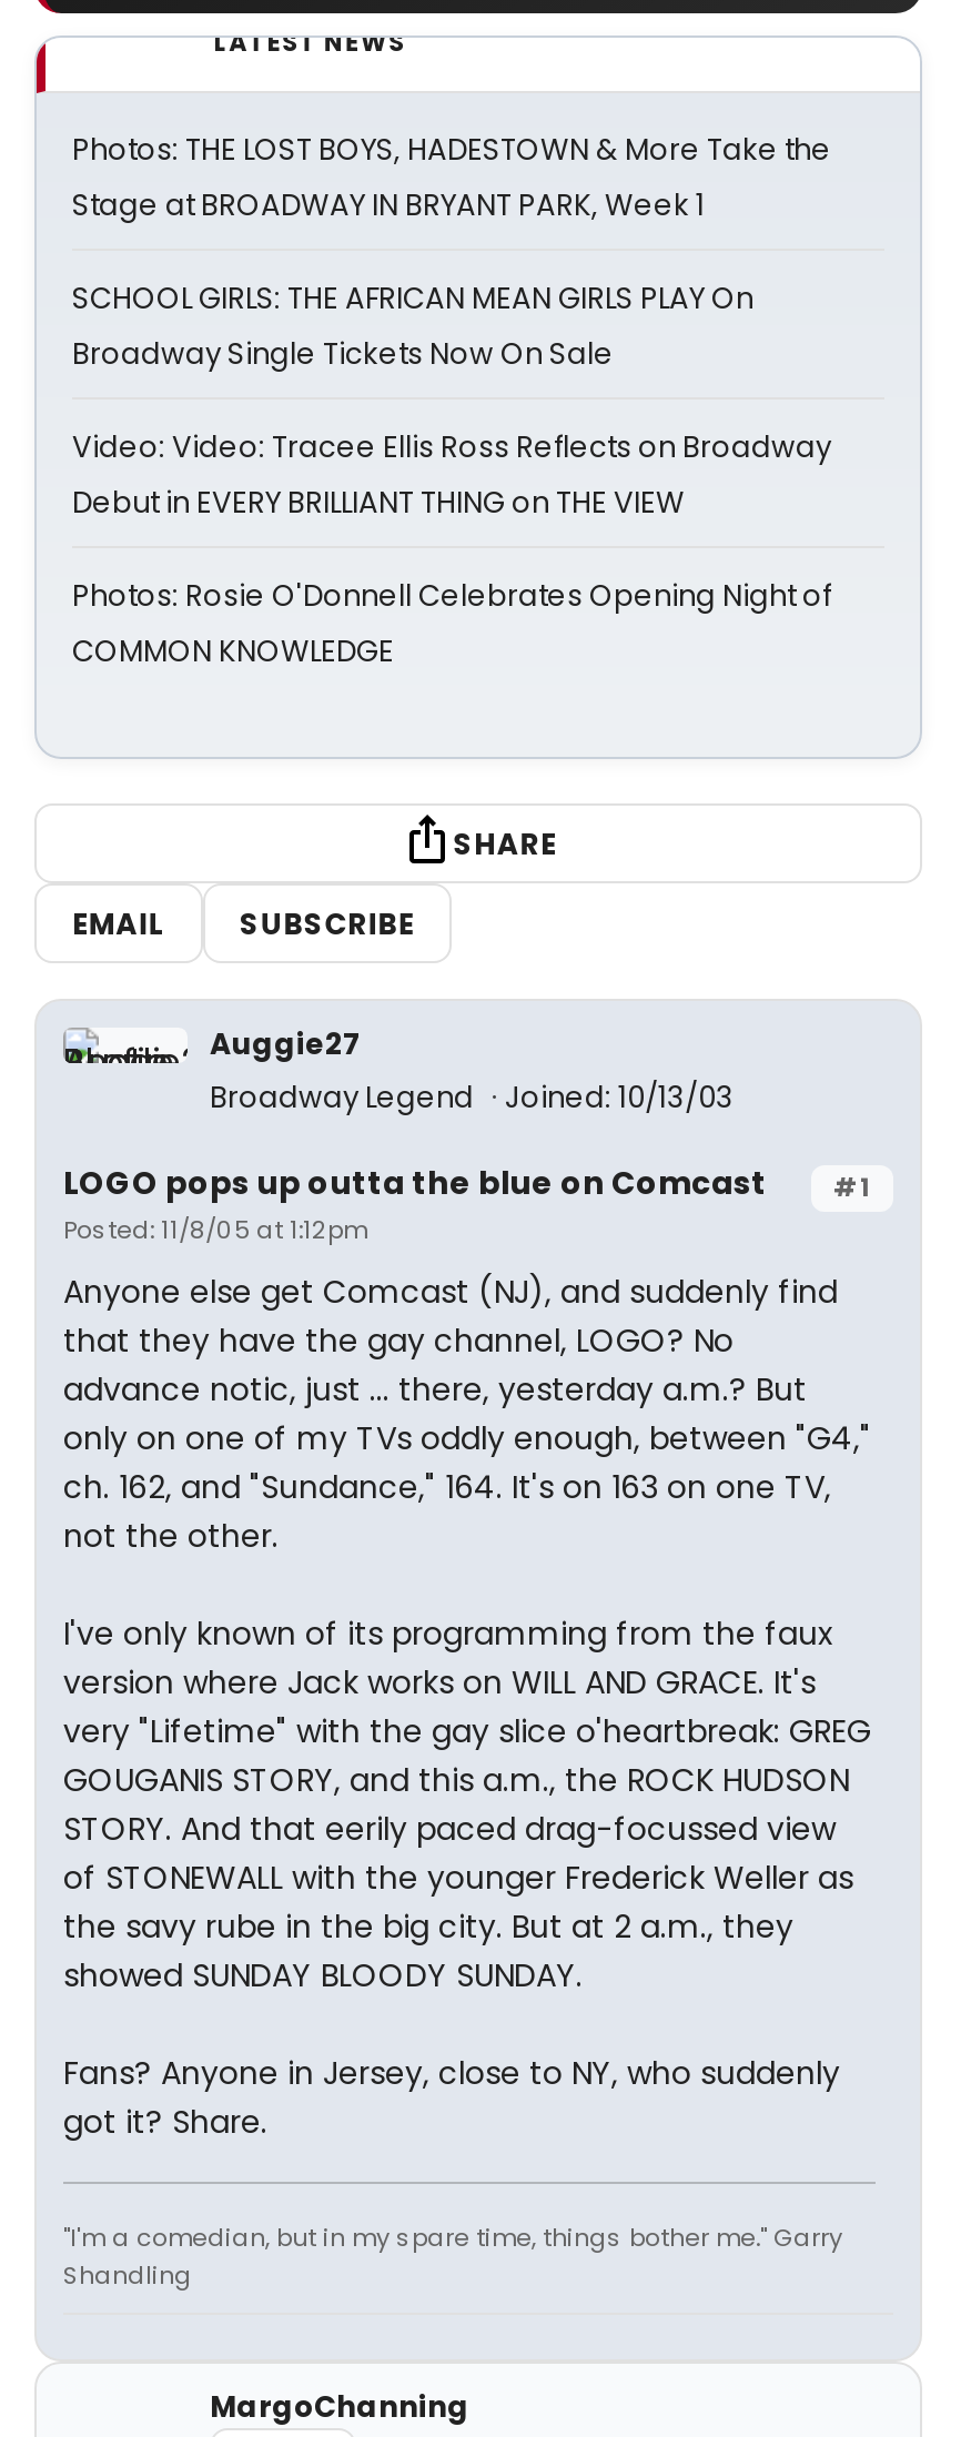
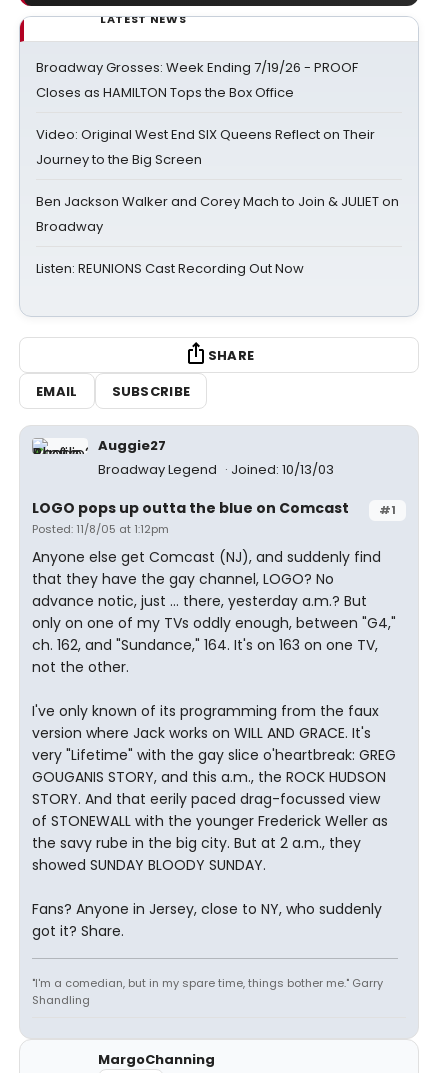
- Photos: THE LOST BOYS, HADESTOWN & More Take the
- Stage at BROADWAY IN BRYANT PARK, Week 1
+ Broadway Grosses: Week Ending 7/19/26 - PROOF
+ Closes as HAMILTON Tops the Box Office

- SCHOOL GIRLS: THE AFRICAN MEAN GIRLS PLAY On
- Broadway Single Tickets Now On Sale
+ Video: Original West End SIX Queens Reflect on Their
+ Journey to the Big Screen

- Video: Video: Tracee Ellis Ross Reflects on Broadway
- Debut in EVERY BRILLIANT THING on THE VIEW
+ Ben Jackson Walker and Corey Mach to Join & JULIET on
+ Broadway

- Photos: Rosie O'Donnell Celebrates Opening Night of
- COMMON KNOWLEDGE
+ Listen: REUNIONS Cast Recording Out Now
